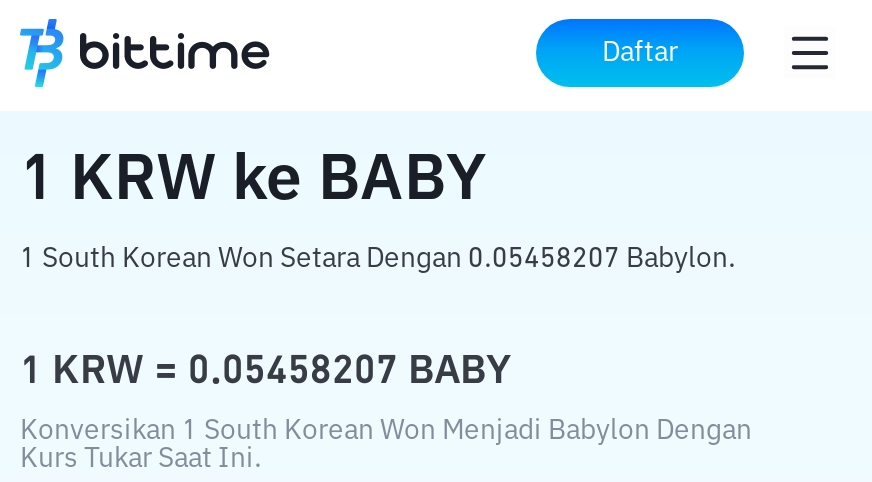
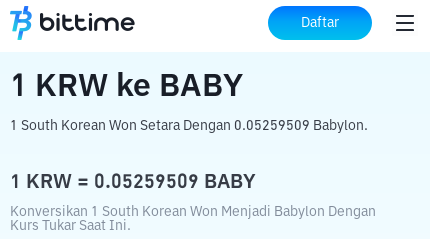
- 1 South Korean Won Setara Dengan 0.05458207 Babylon.
+ 1 South Korean Won Setara Dengan 0.05259509 Babylon.

- 1 KRW = 0.05458207 BABY
+ 1 KRW = 0.05259509 BABY
